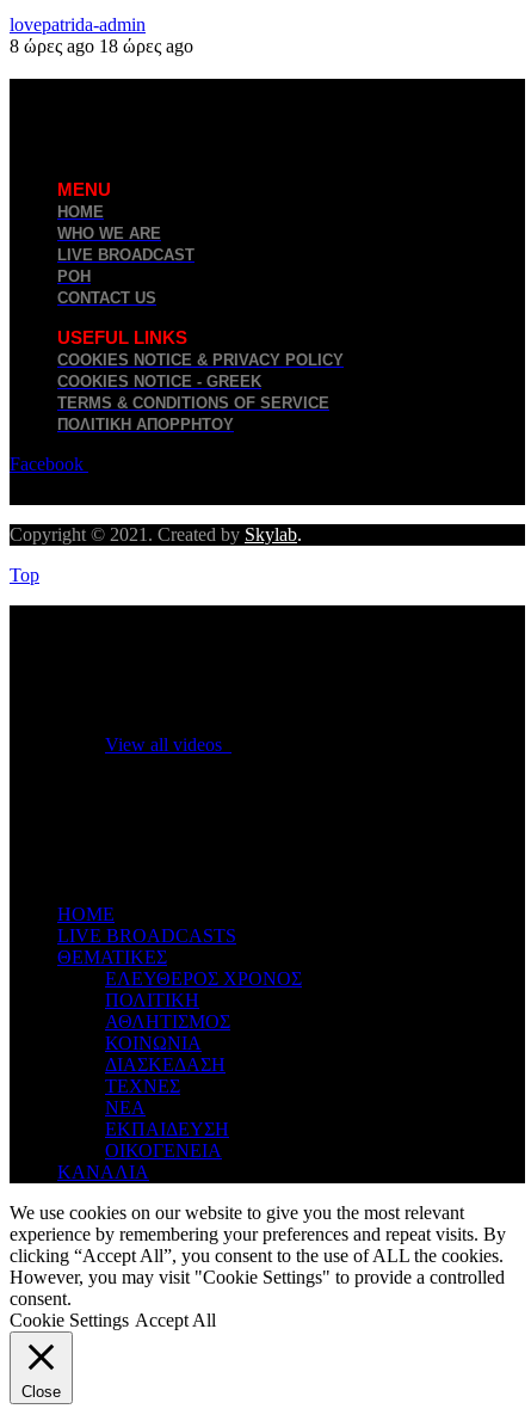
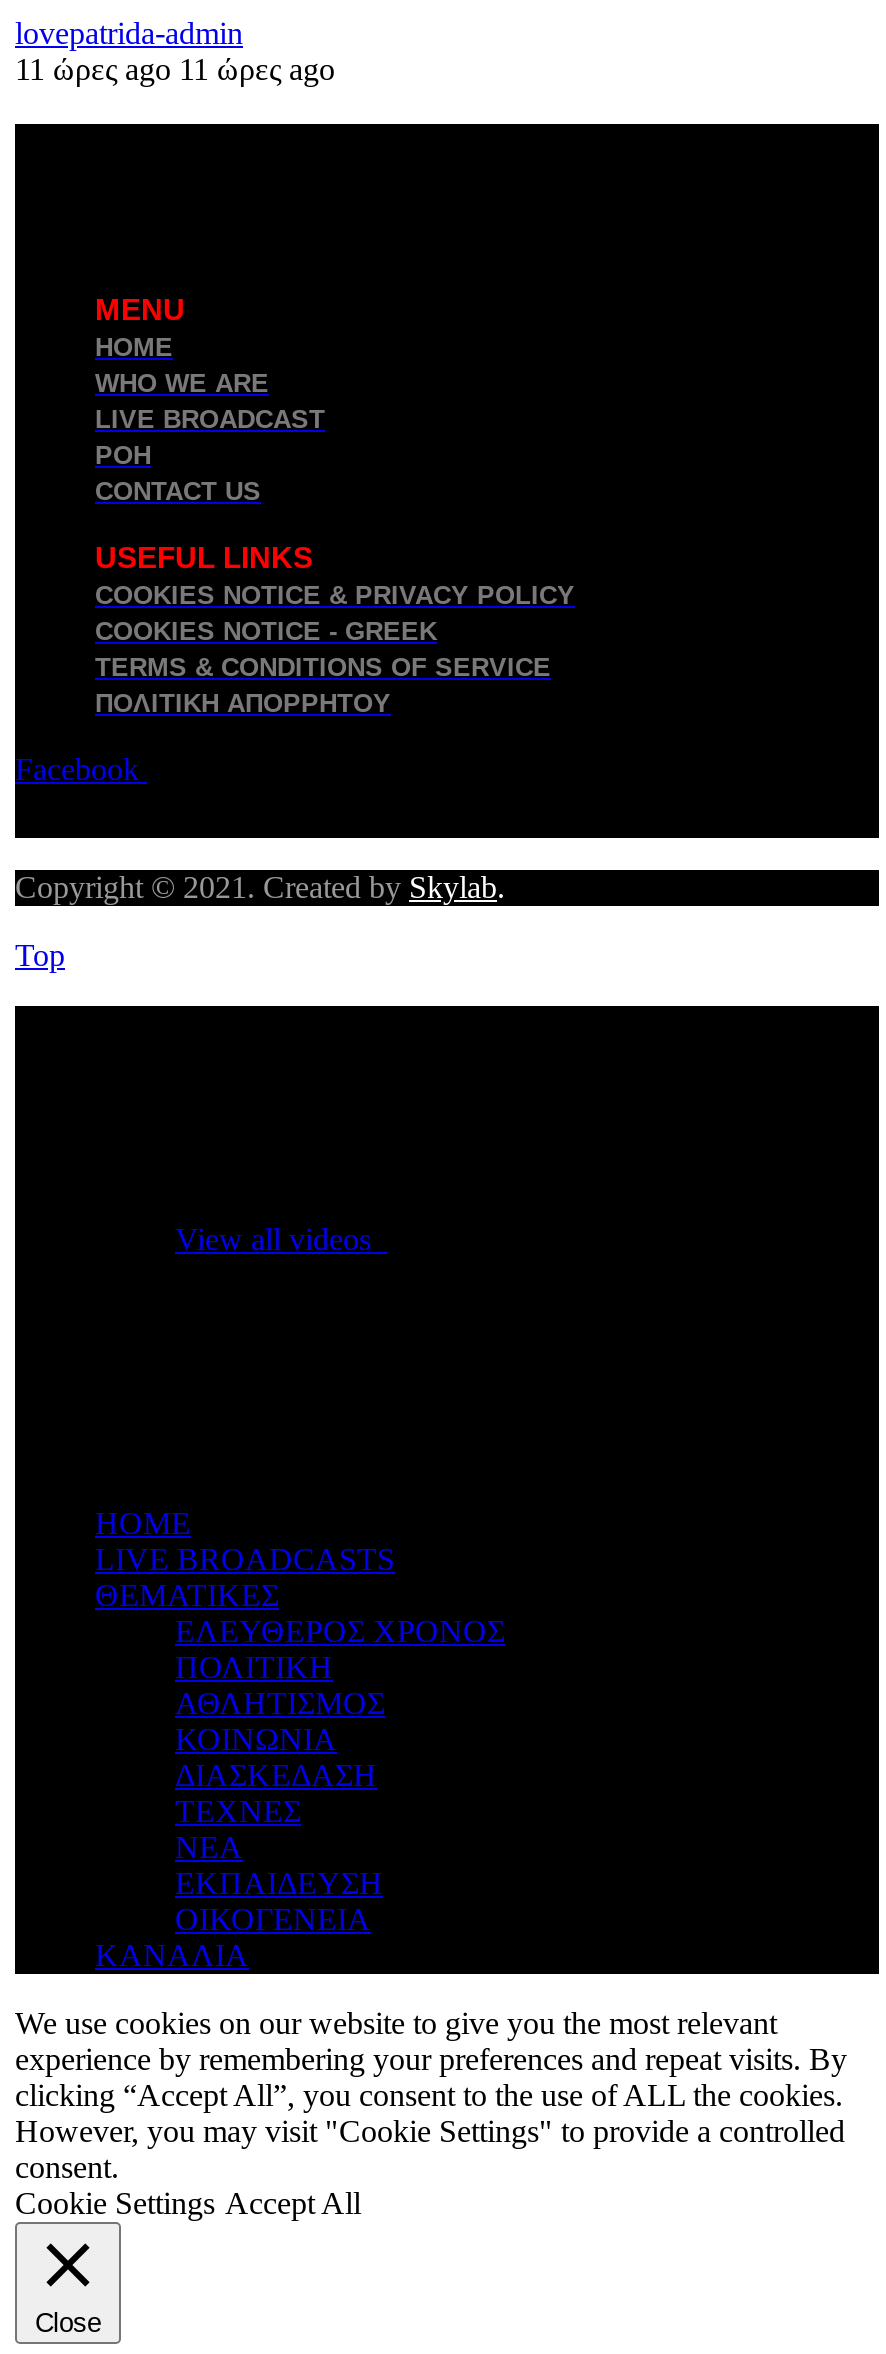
- 8 ώρες ago 18 ώρες ago
+ 11 ώρες ago 11 ώρες ago
